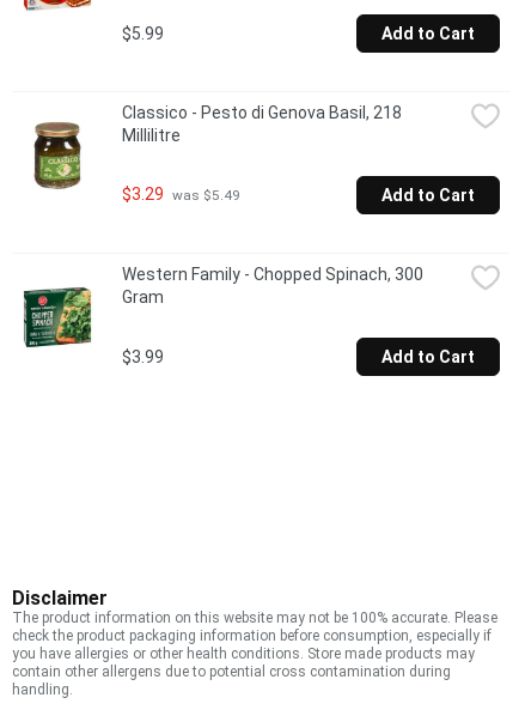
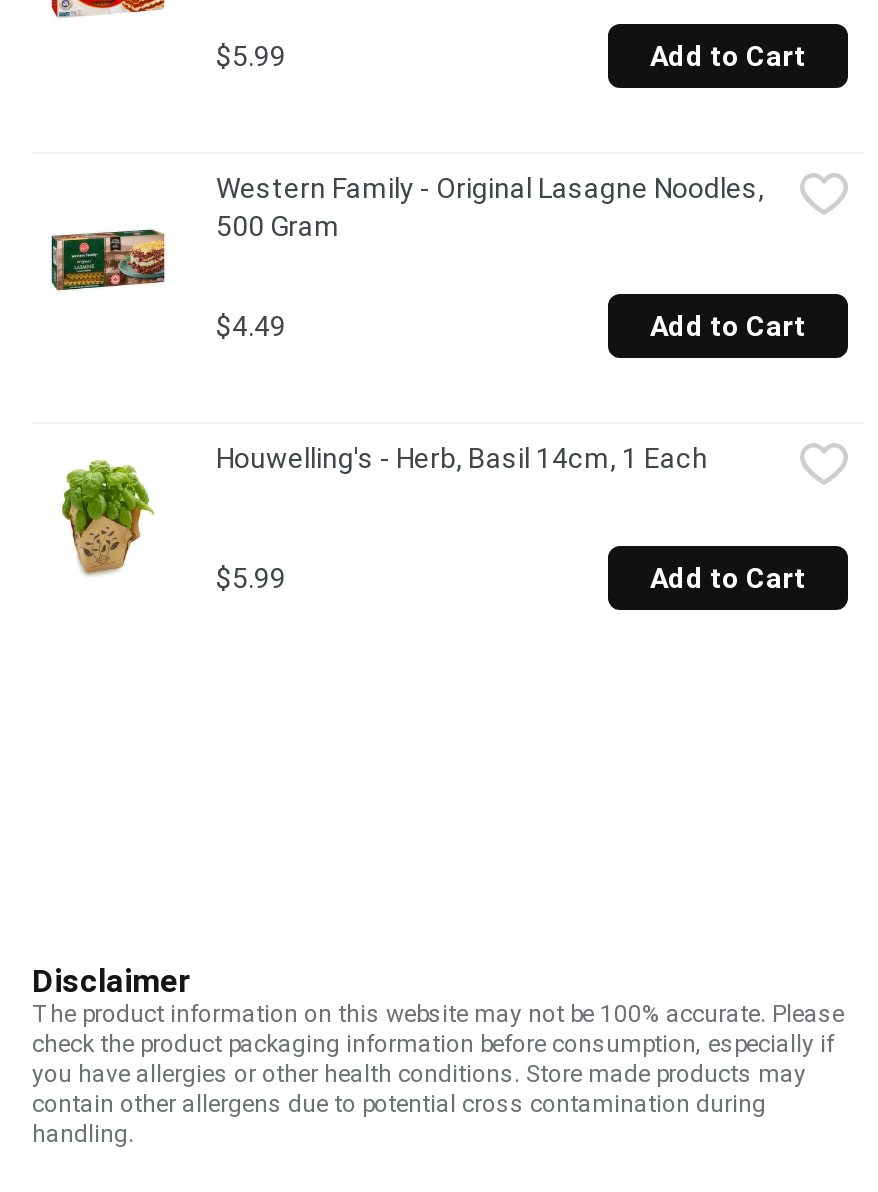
- [image]
- Classico - Pesto di Genova Basil, 218
- Millilitre
+ [image]
+ Western Family - Original Lasagne Noodles,
+ 500 Gram

- $3.29 was $5.49
+ $4.49

- [image]
- Western Family - Chopped Spinach, 300
- Gram
+ [image]
+ Houwelling's - Herb, Basil 14cm, 1 Each

- $3.99
+ $5.99
